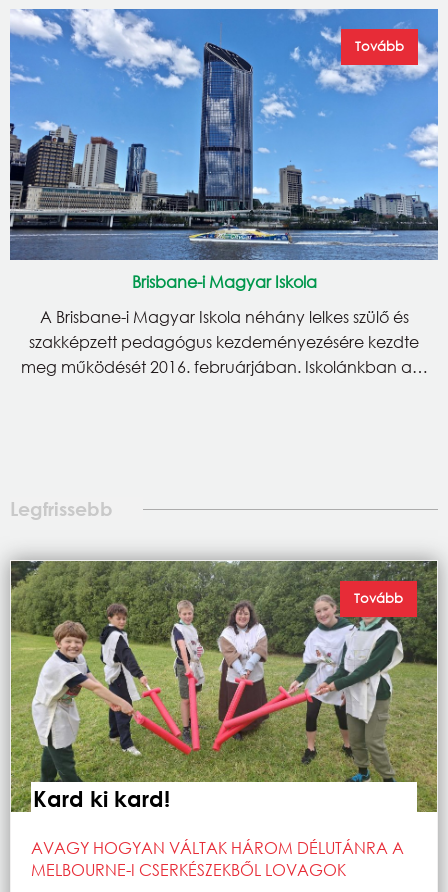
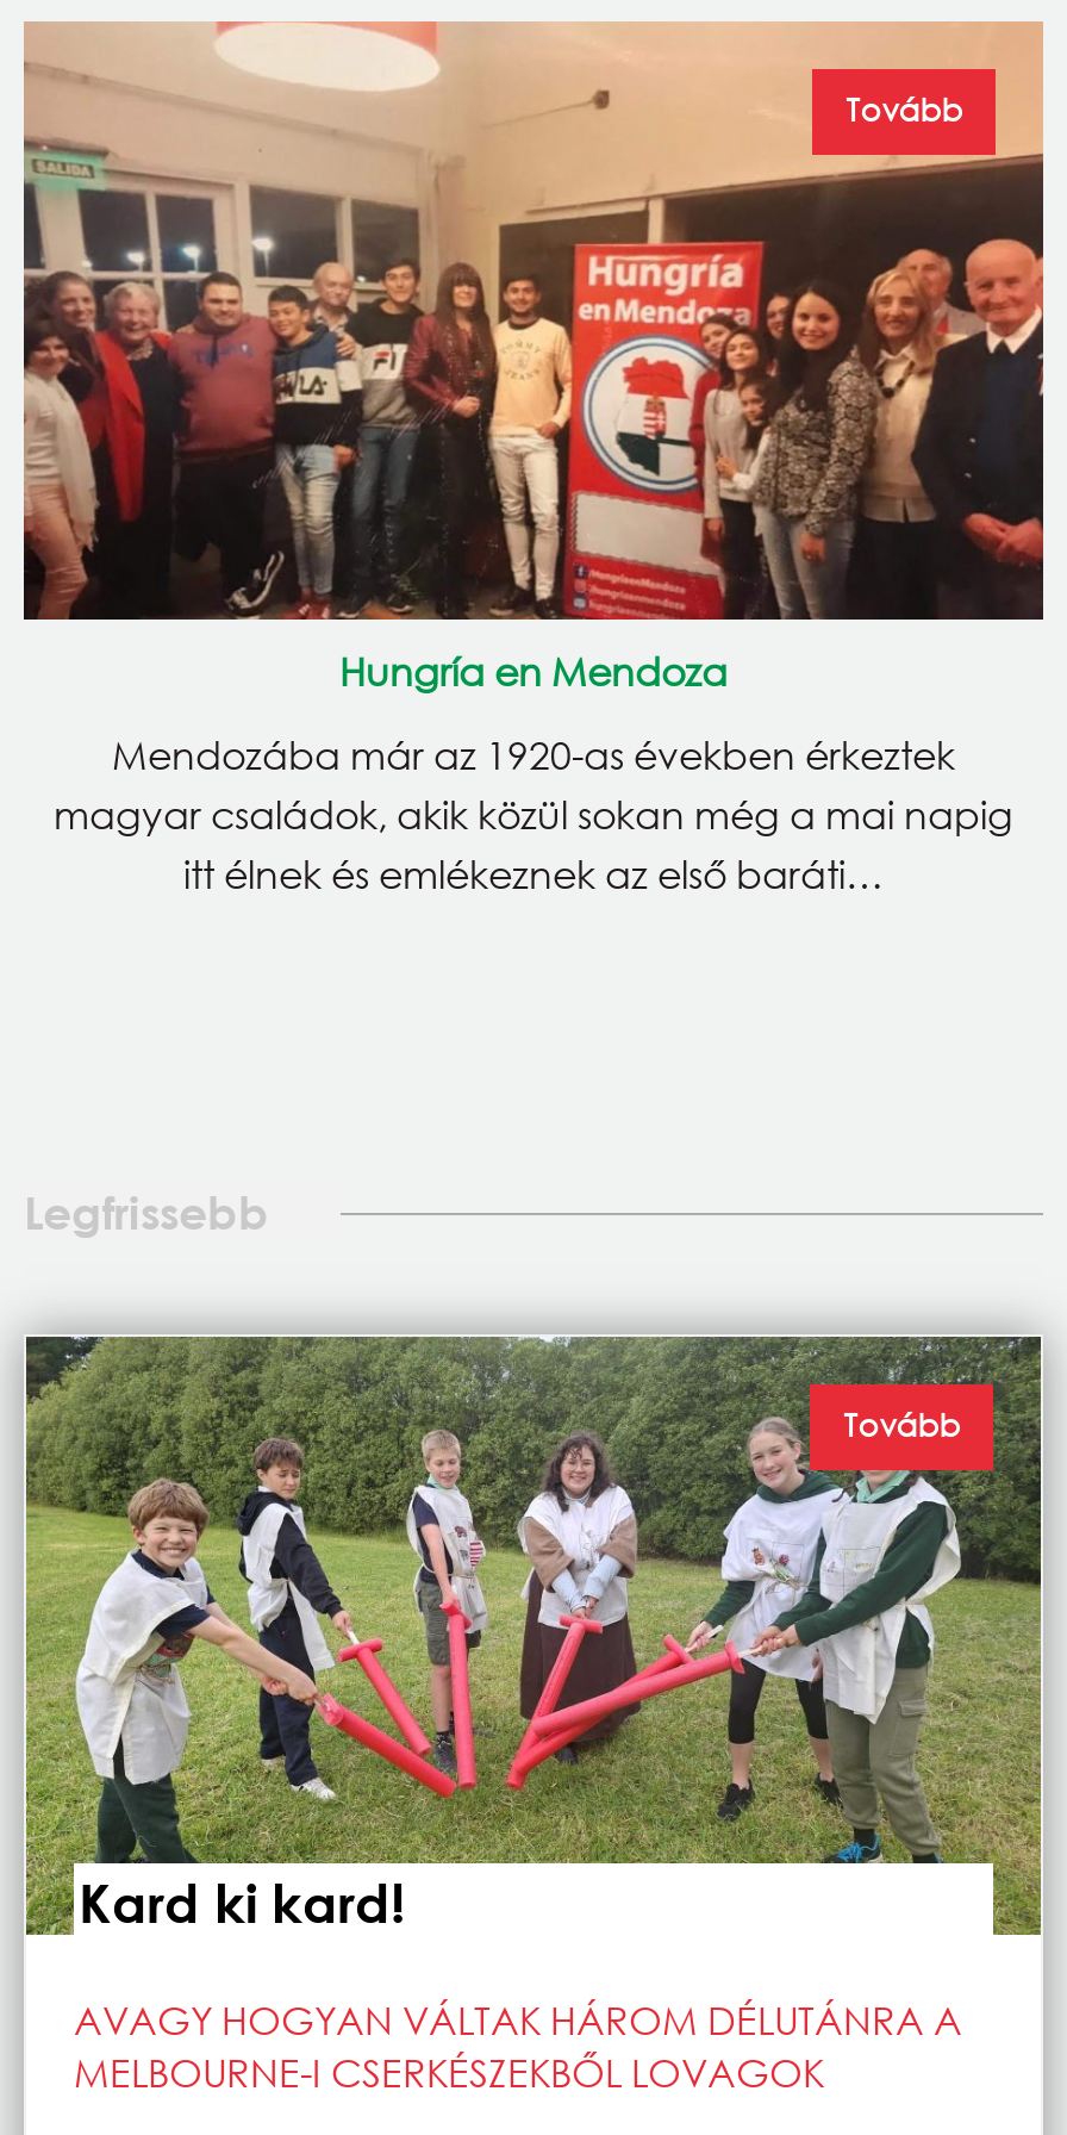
- [image]
- Brisbane-i Magyar Iskola
+ [image]
+ Hungría en Mendoza

- A Brisbane-i Magyar Iskola néhány lelkes szülő és
- szakképzett pedagógus kezdeményezésére kezdte
- meg működését 2016. februárjában. Iskolánkban a…
+ Mendozába már az 1920-as években érkeztek
+ magyar családok, akik közül sokan még a mai napig
+ itt élnek és emlékeznek az első baráti…
